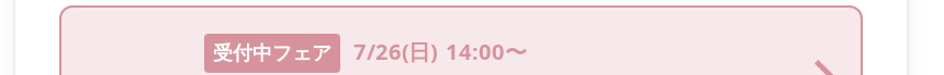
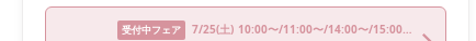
- 受付中フェア 7/26(日) 14:00〜
+ 受付中フェア 7/25(土) 10:00〜/11:00〜/14:00〜/15:00〜
